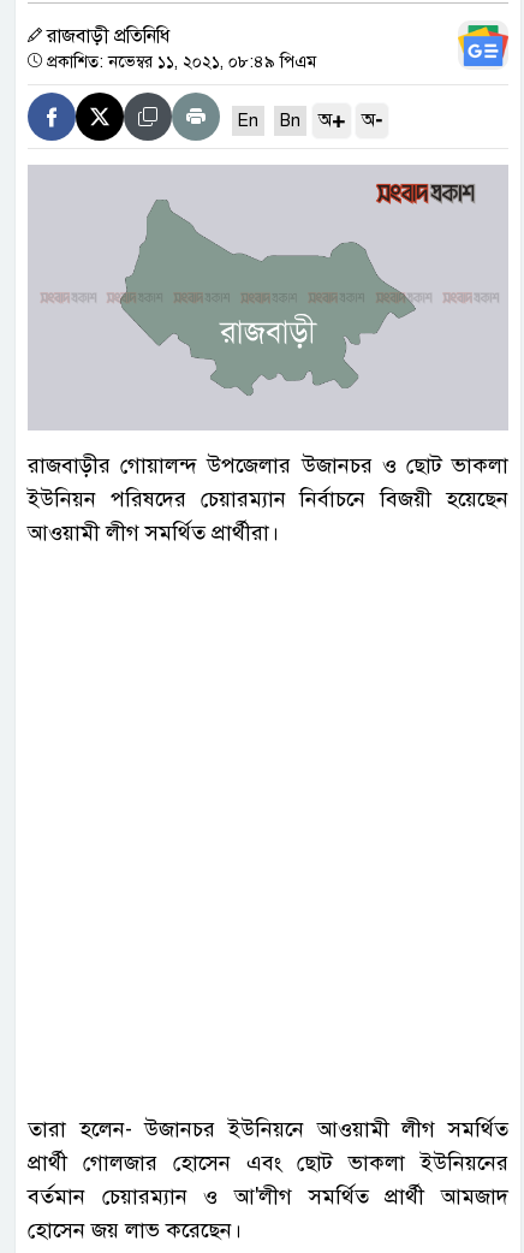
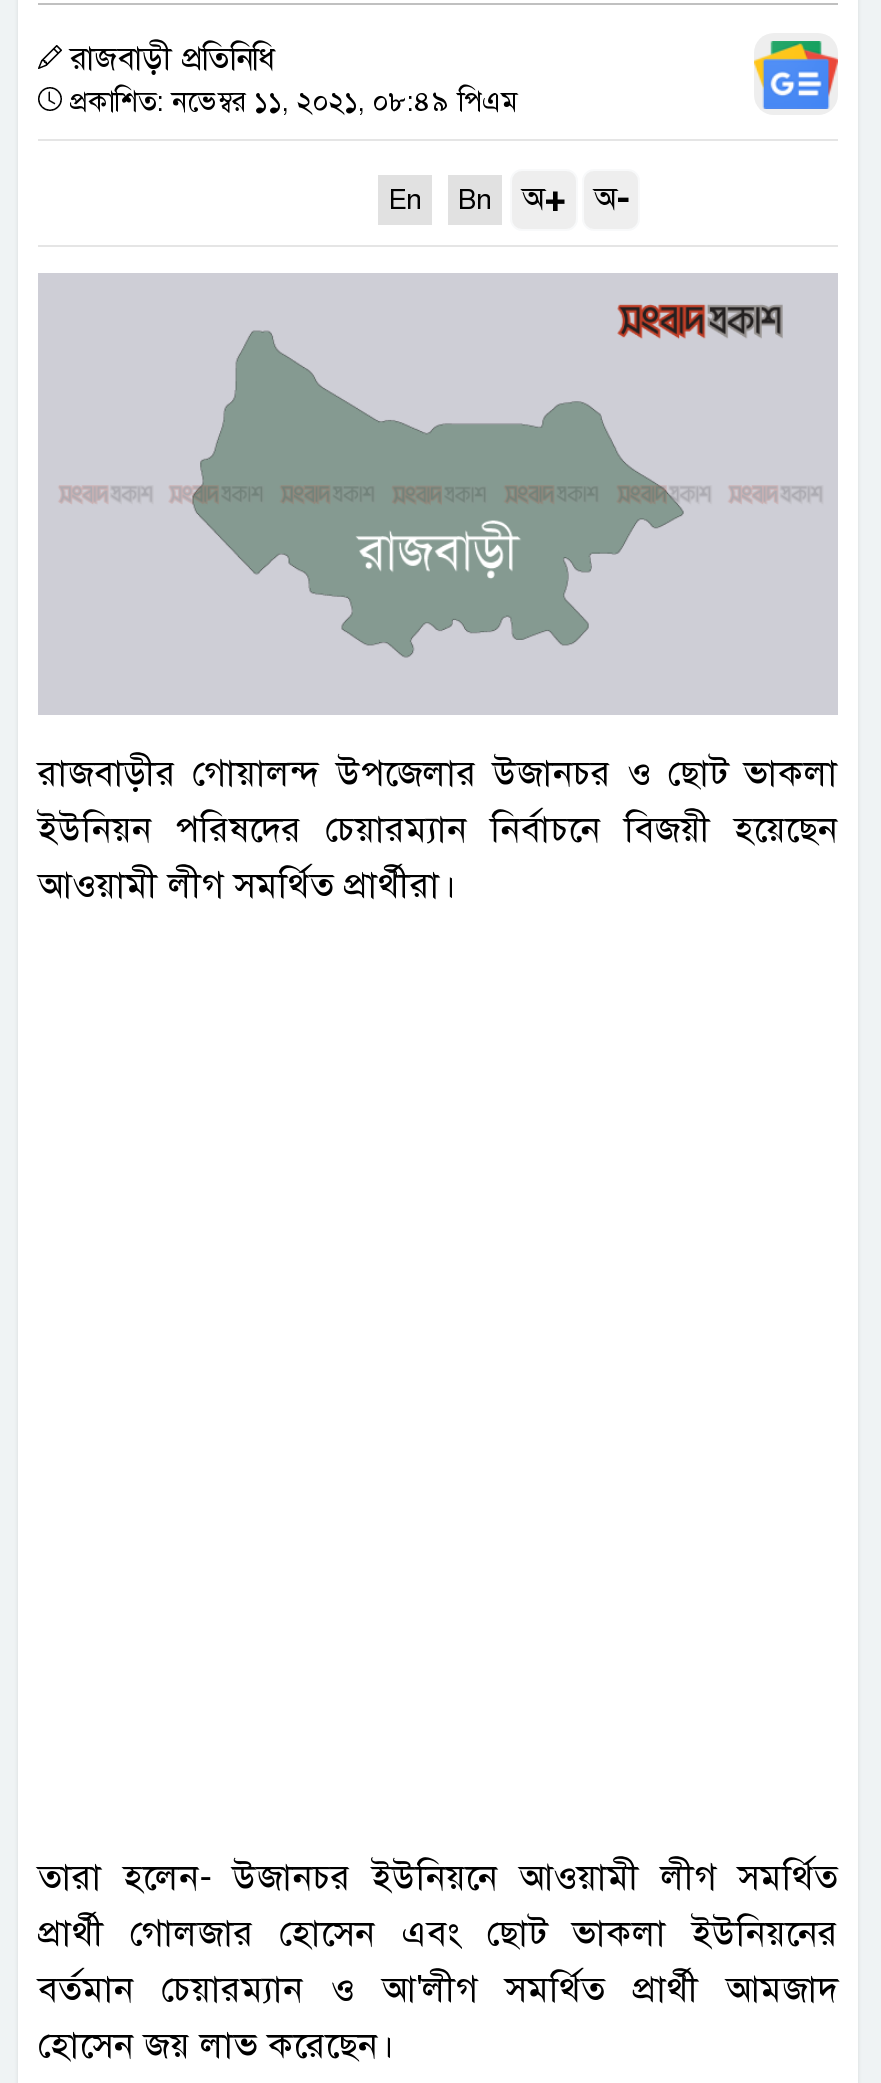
- [image]
